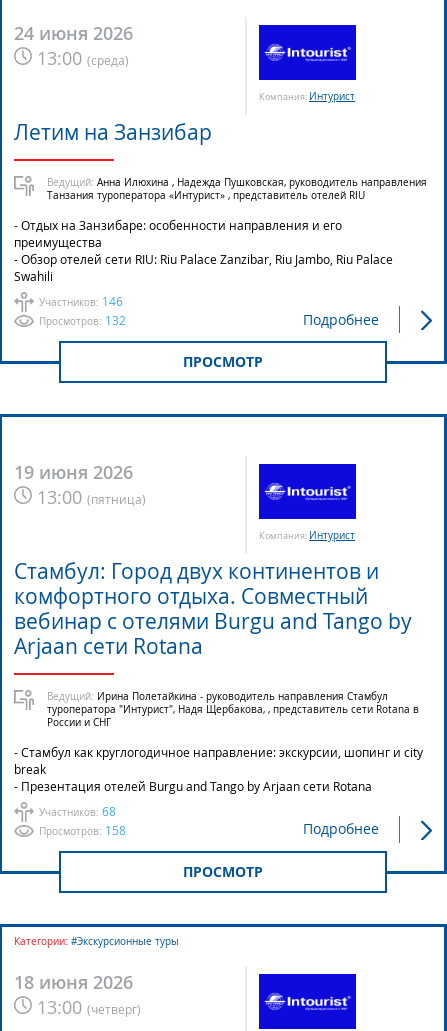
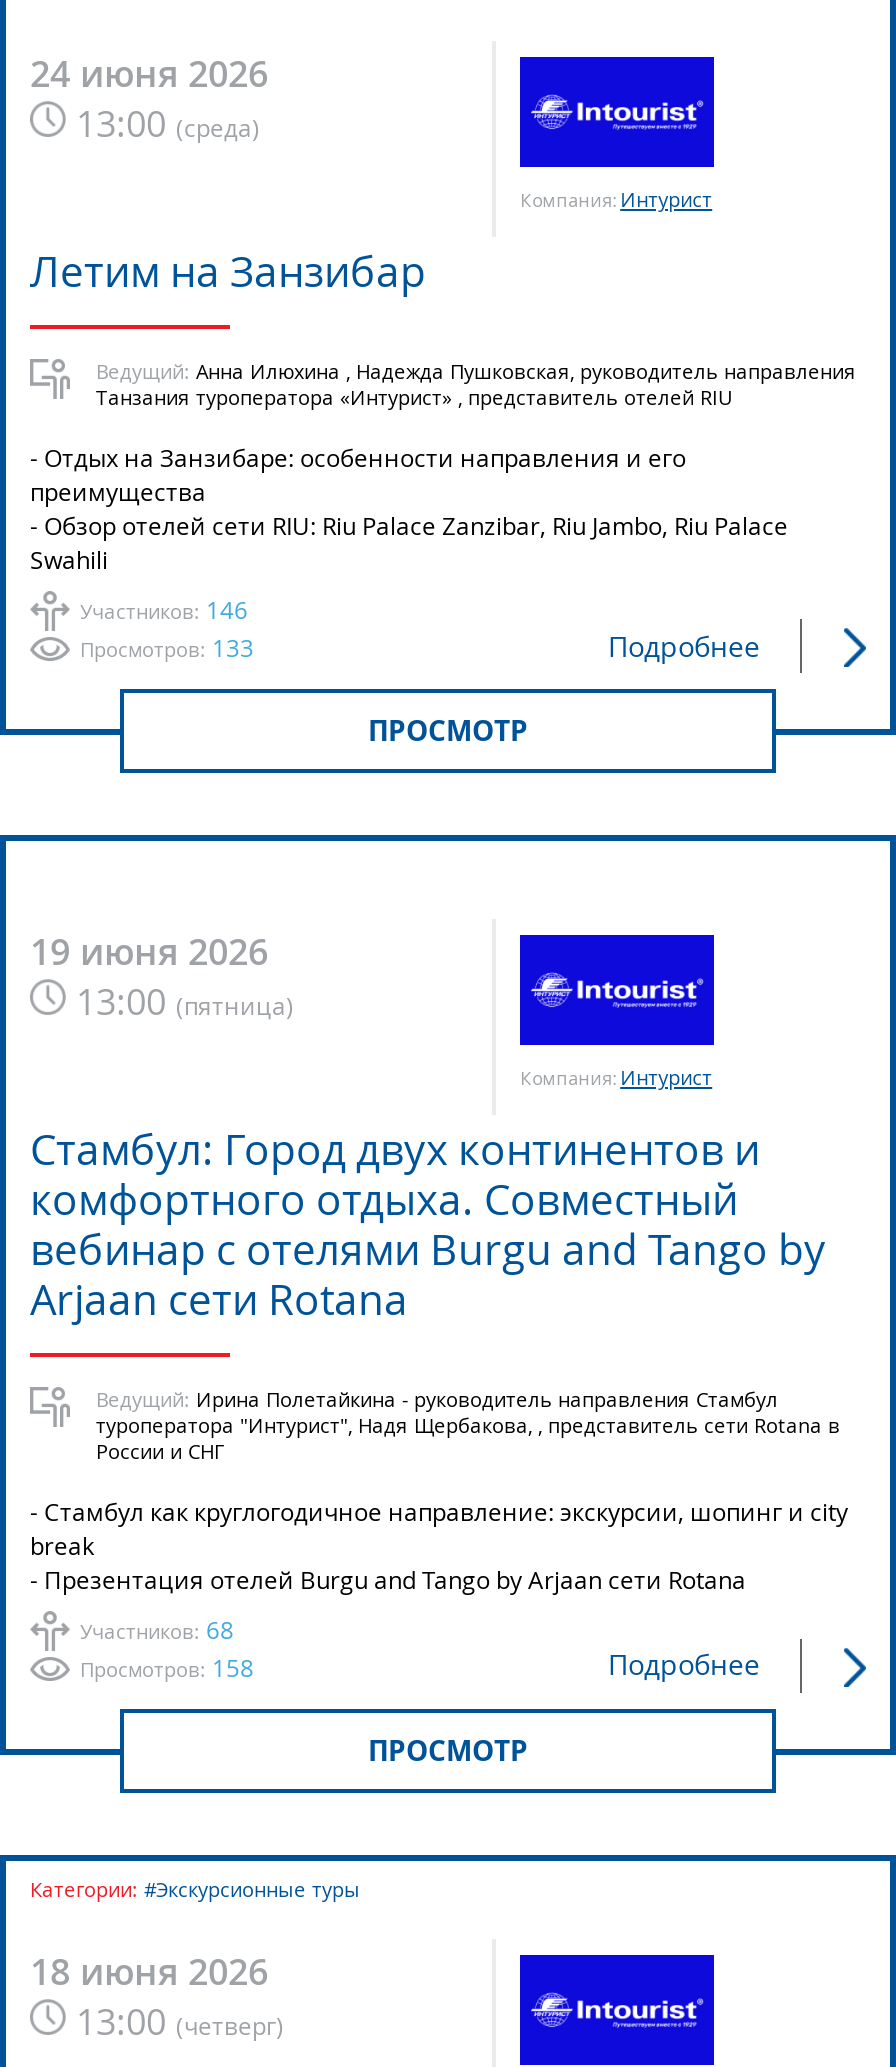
- Просмотров: 132
+ Просмотров: 133
